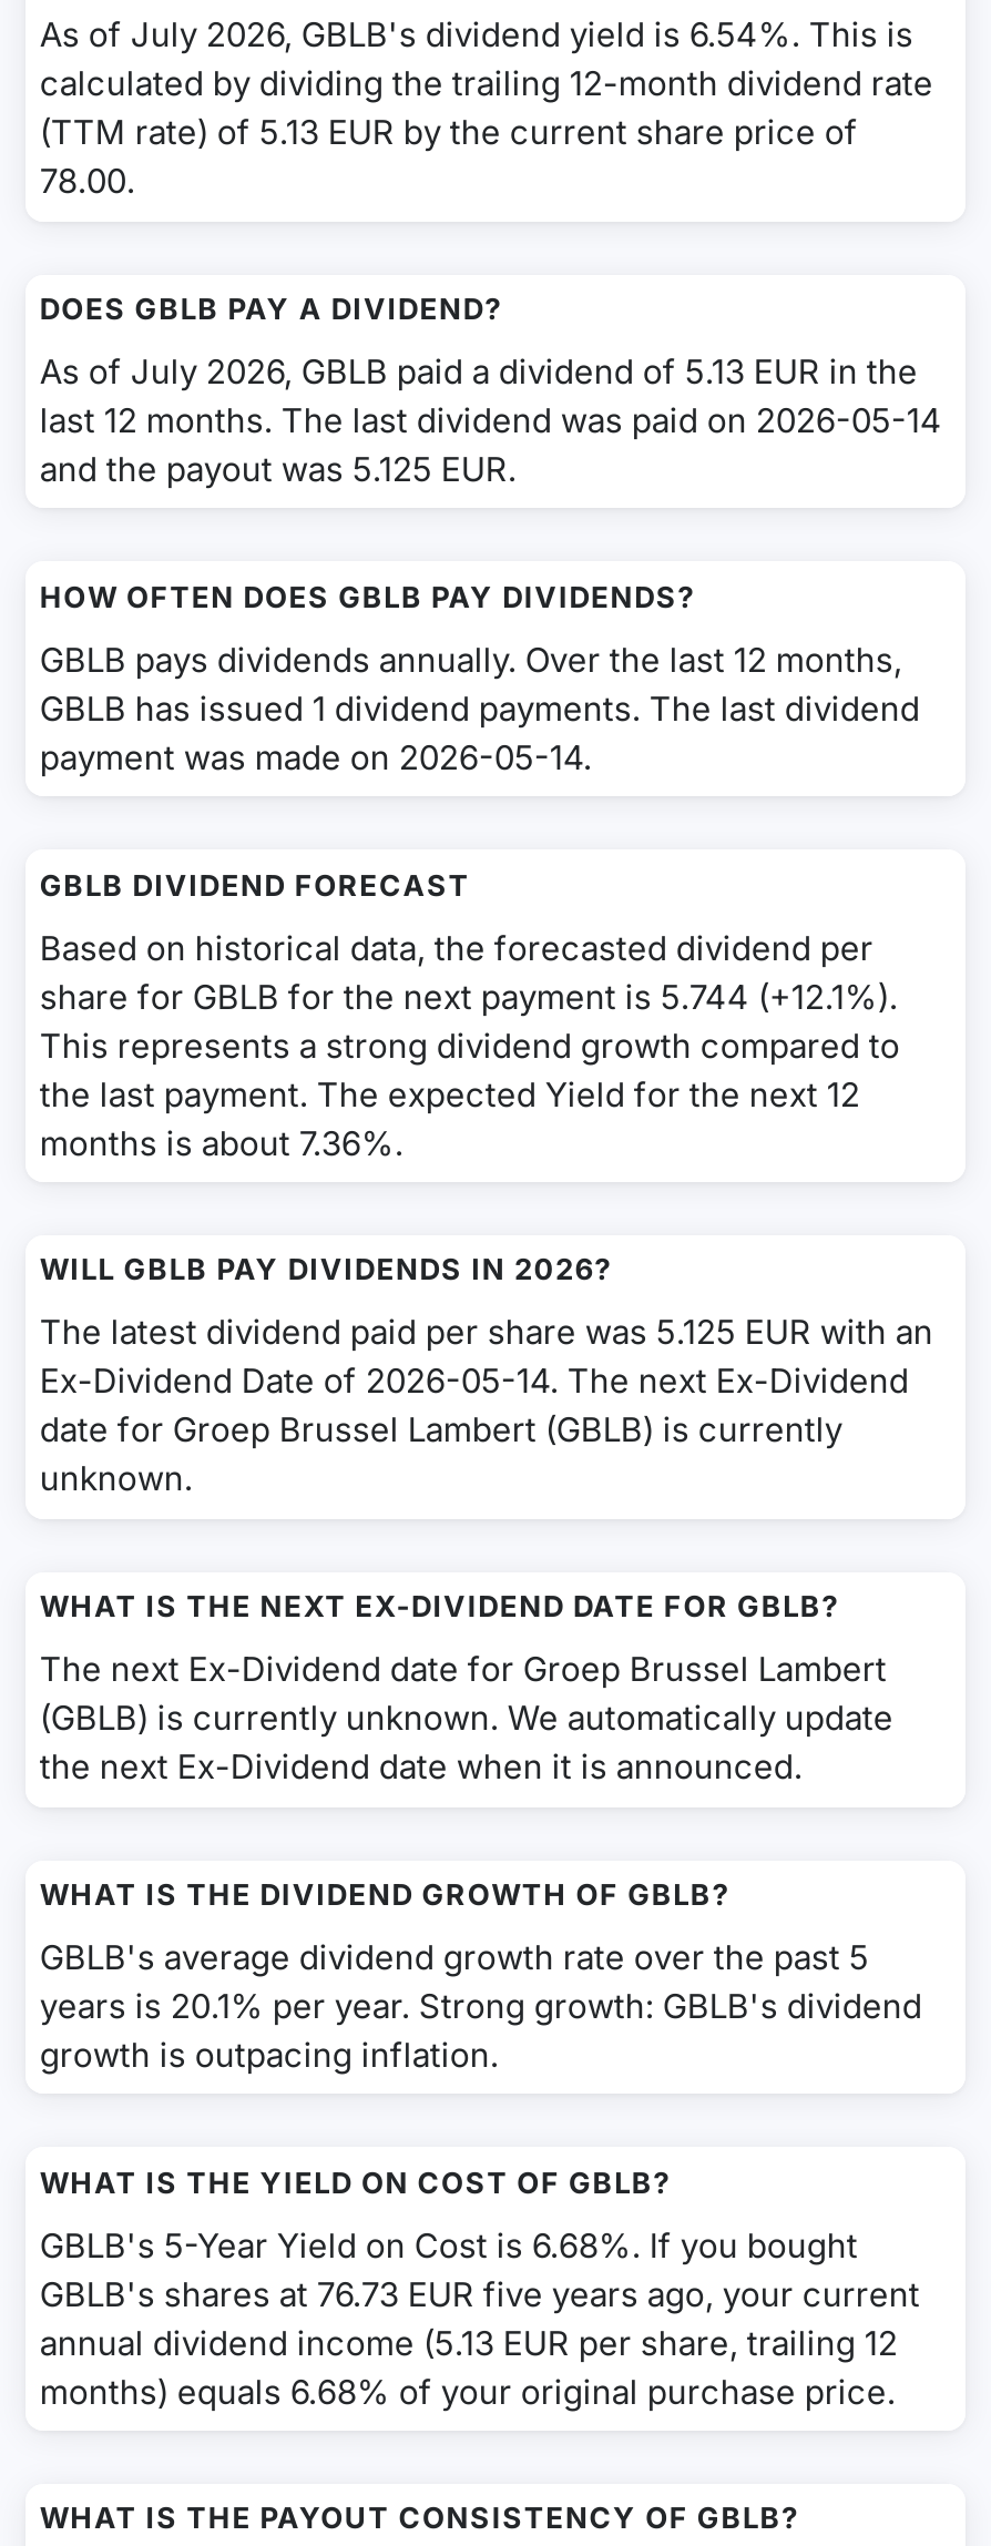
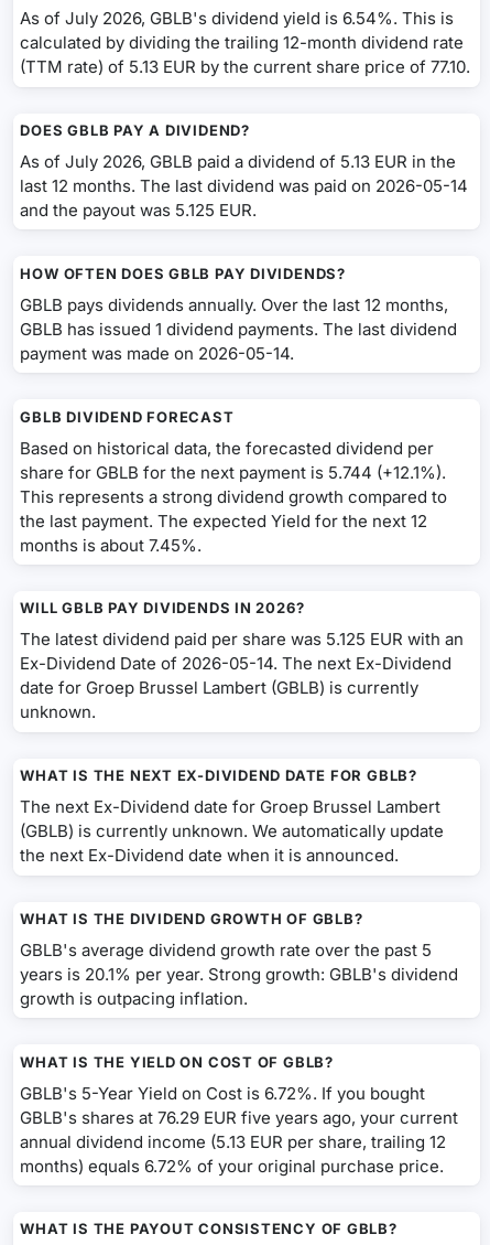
- (TTM rate) of 5.13 EUR by the current share price of
- 78.00.
+ (TTM rate) of 5.13 EUR by the current share price of 77.10.

- months is about 7.36%.
+ months is about 7.45%.

- GBLB's 5-Year Yield on Cost is 6.68%. If you bought
+ GBLB's 5-Year Yield on Cost is 6.72%. If you bought

- GBLB's shares at 76.73 EUR five years ago, your current
+ GBLB's shares at 76.29 EUR five years ago, your current

- months) equals 6.68% of your original purchase price.
+ months) equals 6.72% of your original purchase price.
